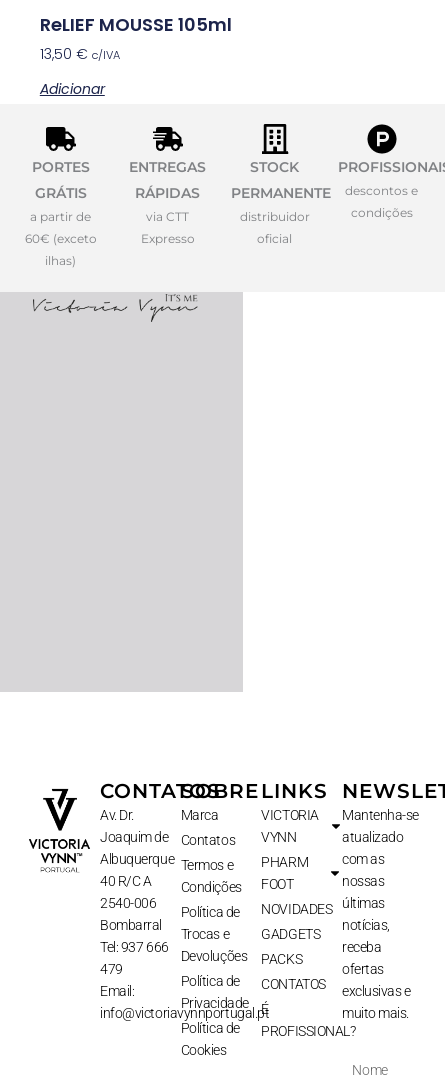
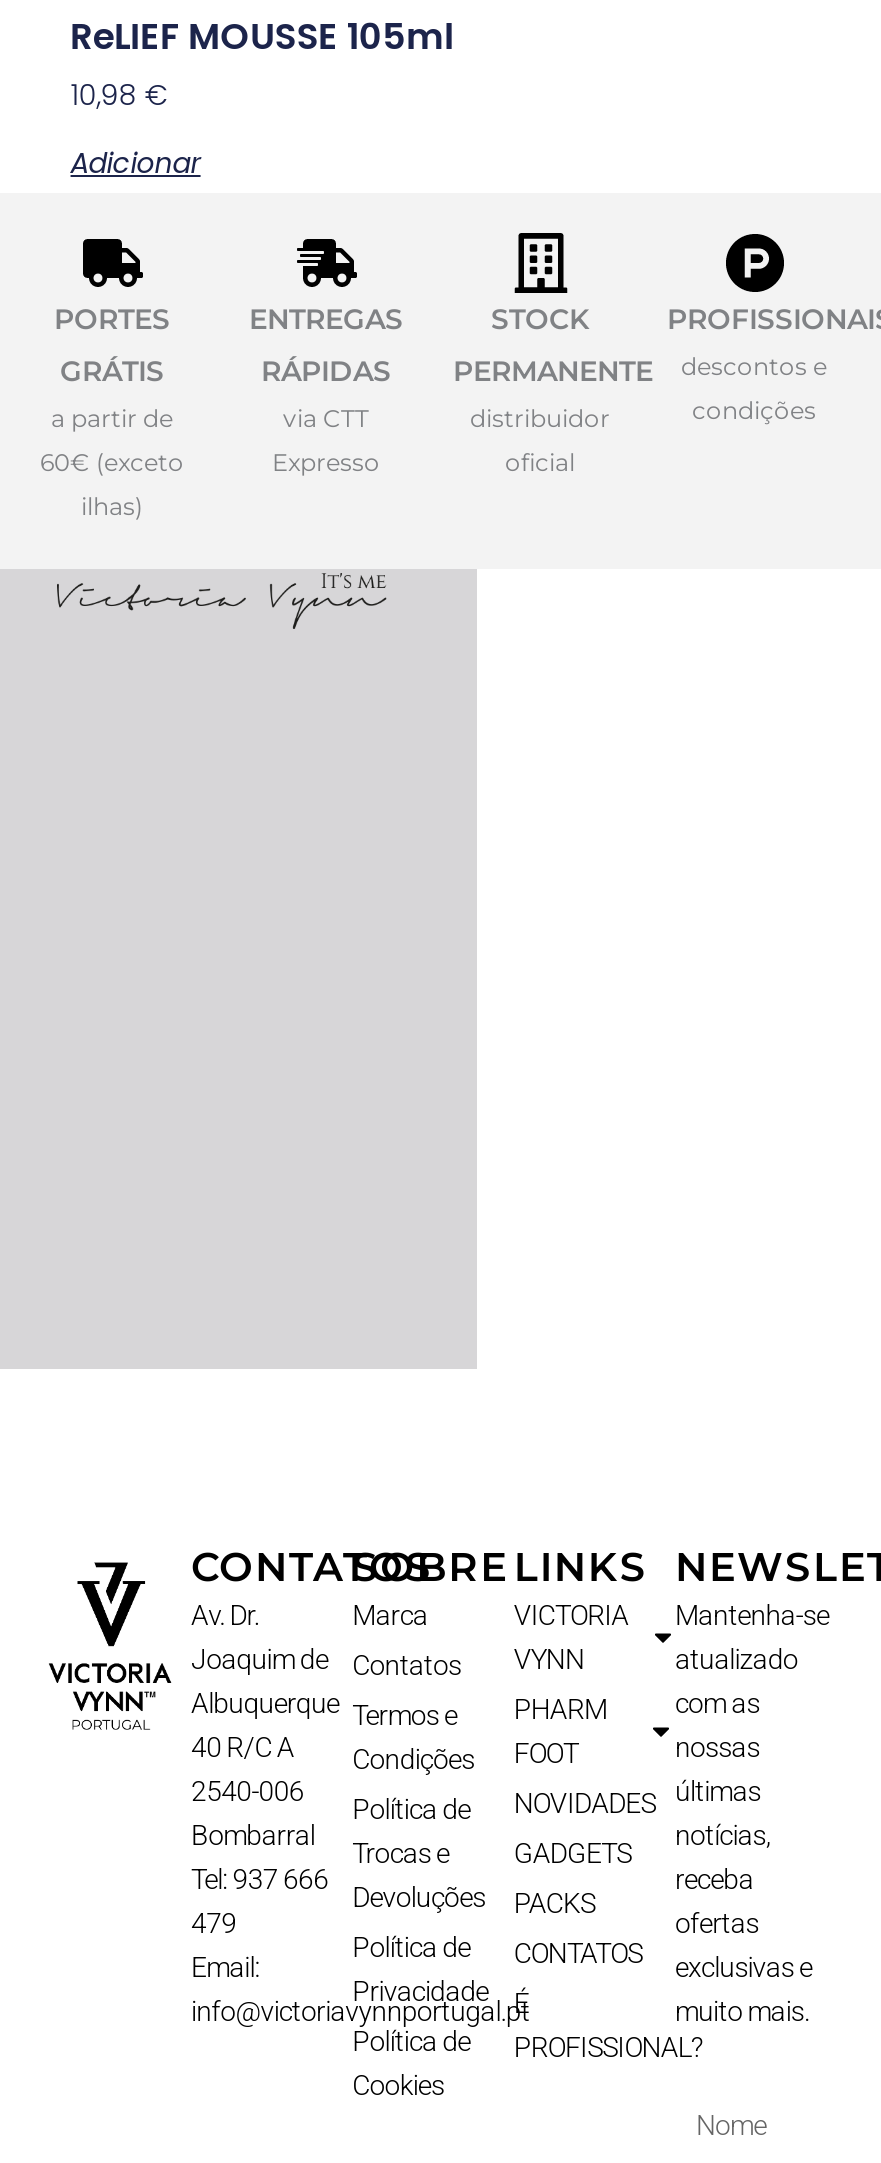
- 13,50 € c/IVA
+ 10,98 €
